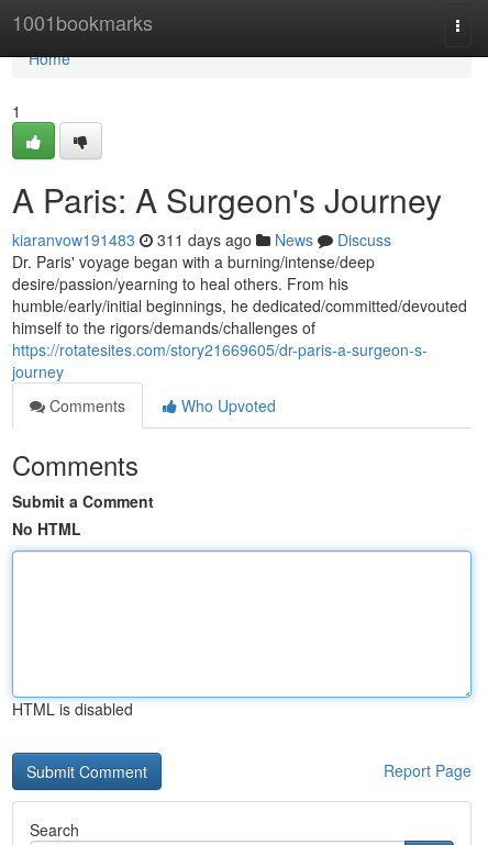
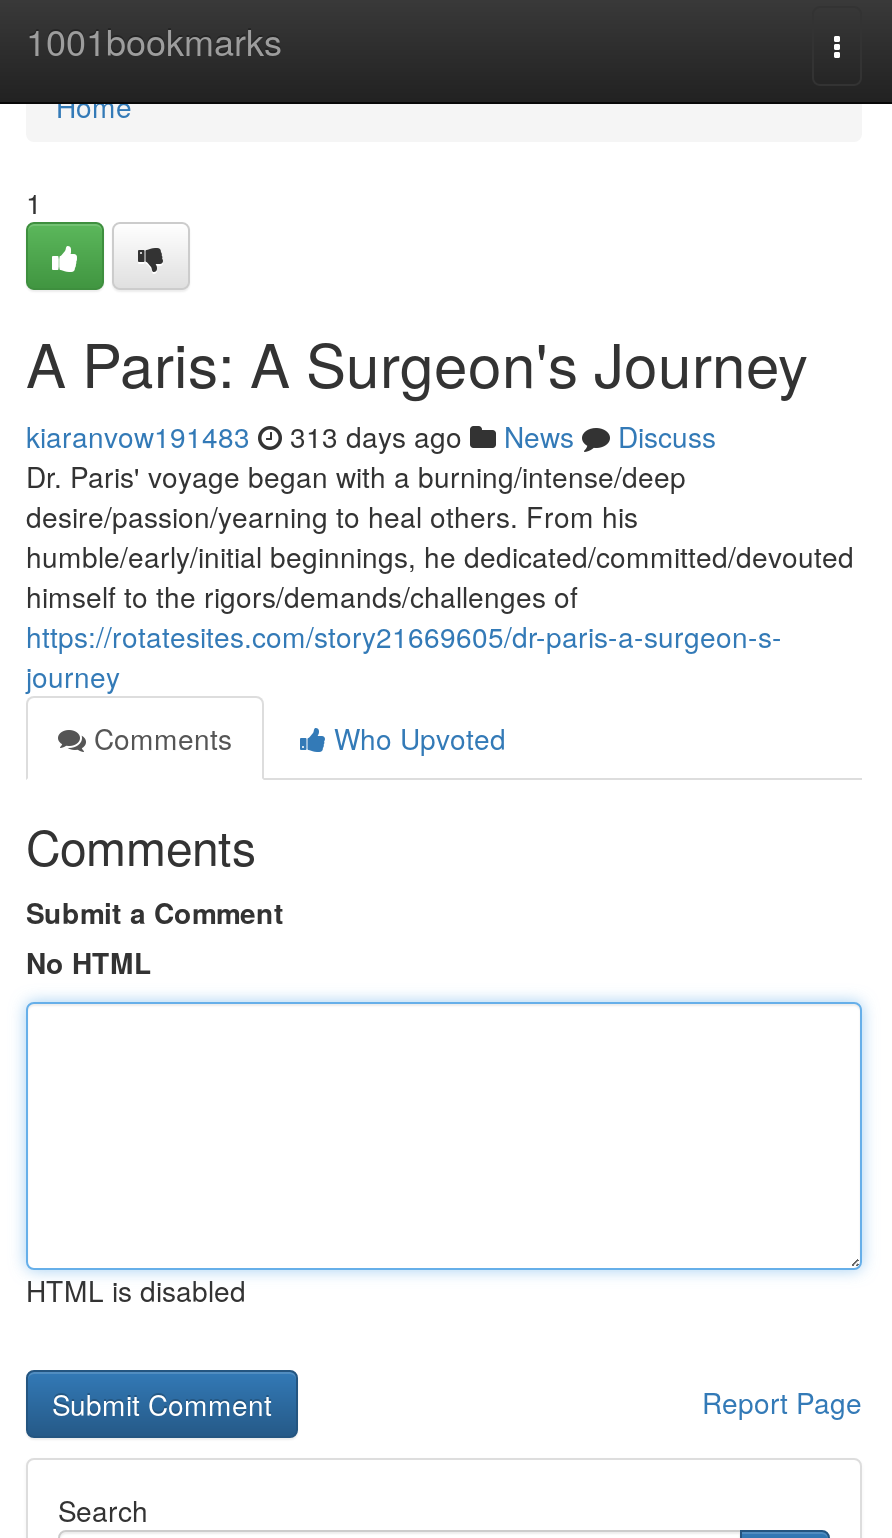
- kiaranvow191483 311 days ago News Discuss
+ kiaranvow191483 313 days ago News Discuss
